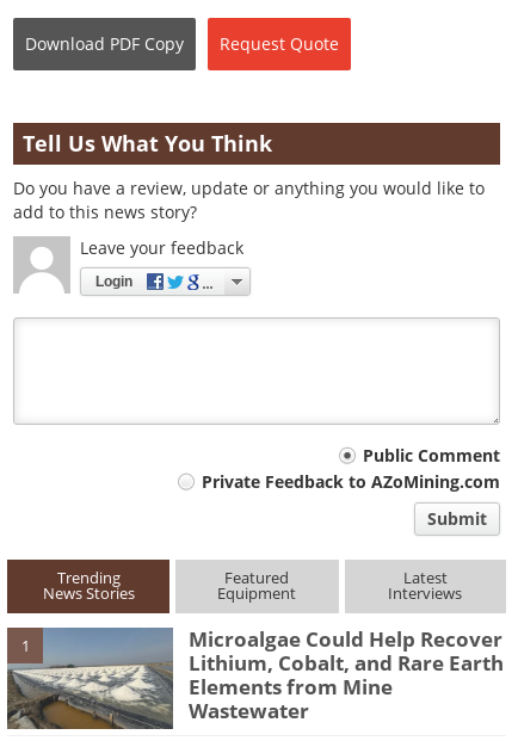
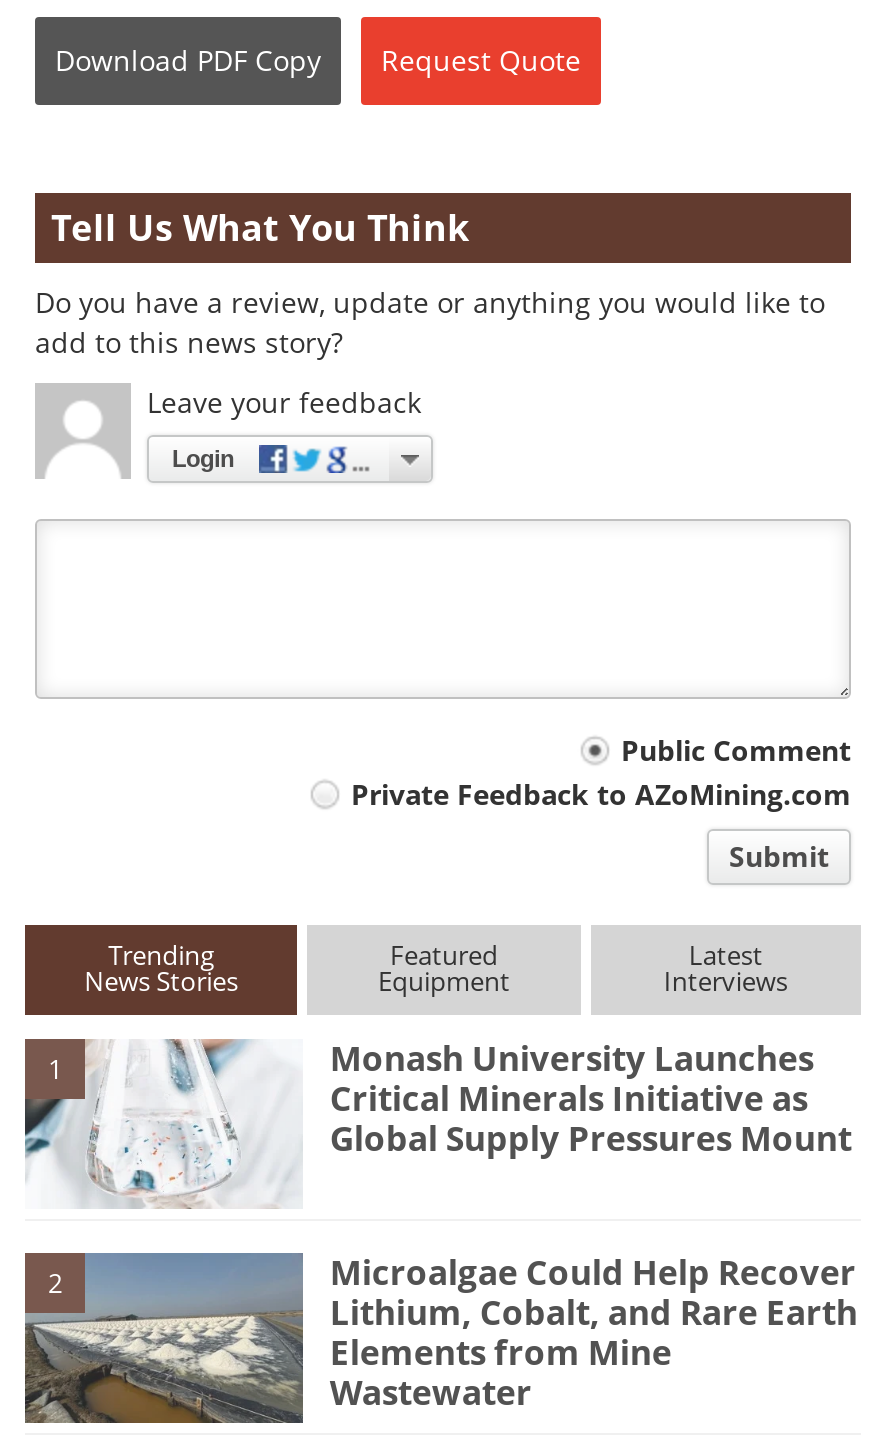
+ [image]
+ Monash University Launches
+ Critical Minerals Initiative as
+ Global Supply Pressures Mount
+ 2
